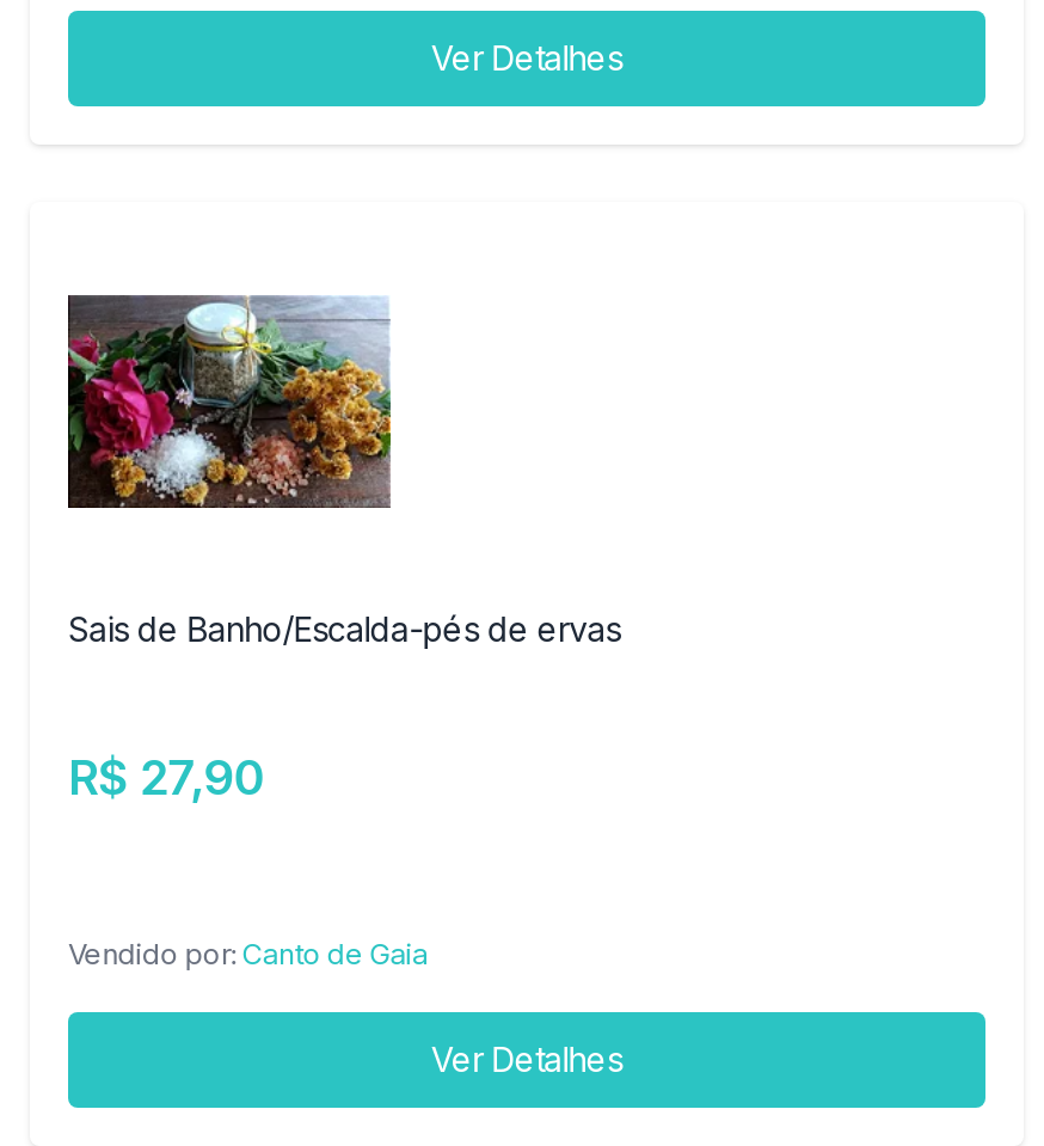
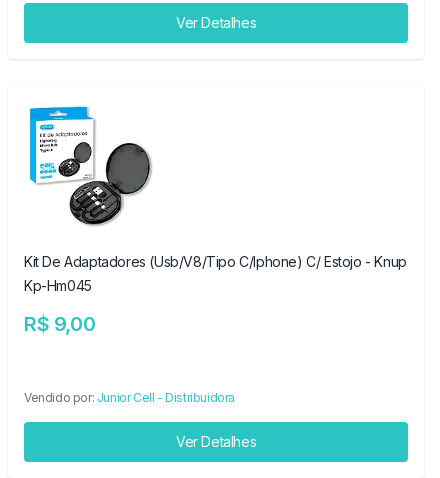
- [image]
- Sais de Banho/Escalda-pés de ervas
+ [image]
+ Kit De Adaptadores (Usb/V8/Tipo C/Iphone) C/ Estojo - Knup
+ Kp-Hm045

- R$ 27,90
+ R$ 9,00

- Vendido por: Canto de Gaia
+ Vendido por: Junior Cell - Distribuidora
